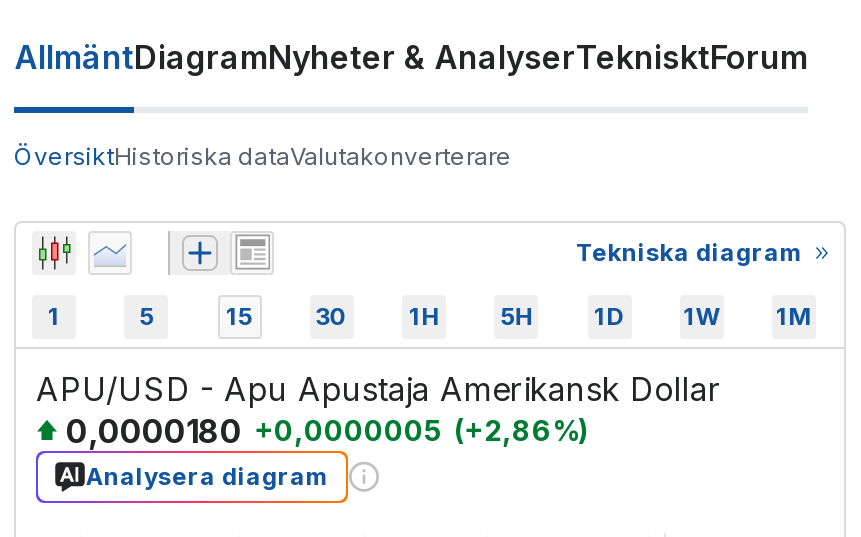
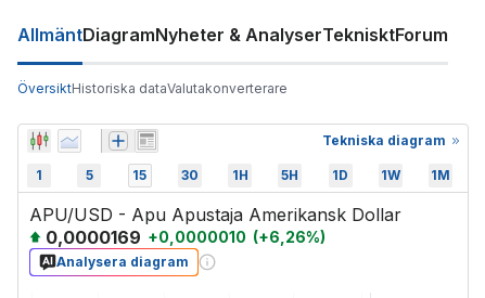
- 0,0000180 +0,0000005 (+2,86%)
+ 0,0000169 +0,0000010 (+6,26%)
